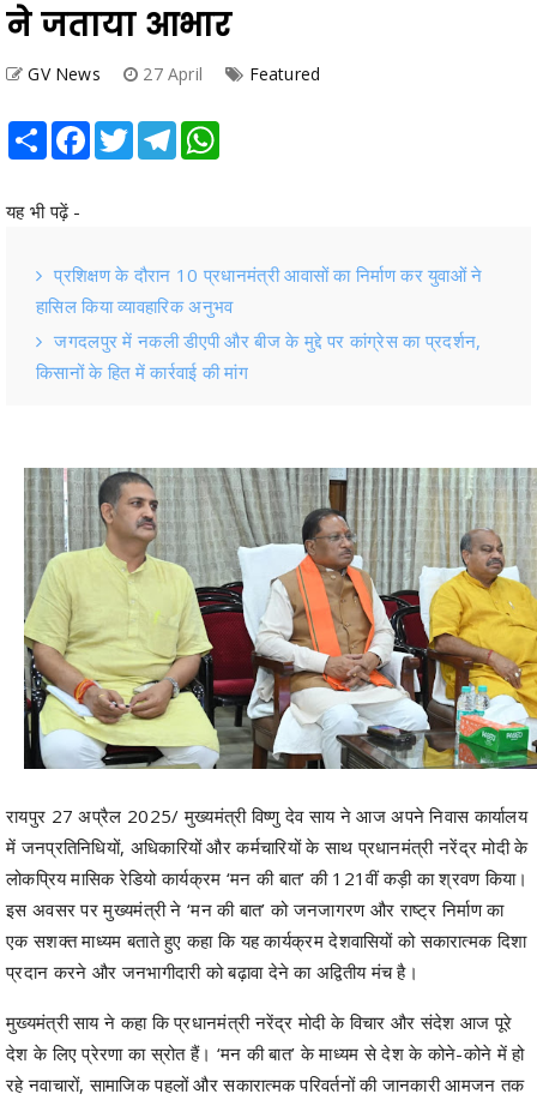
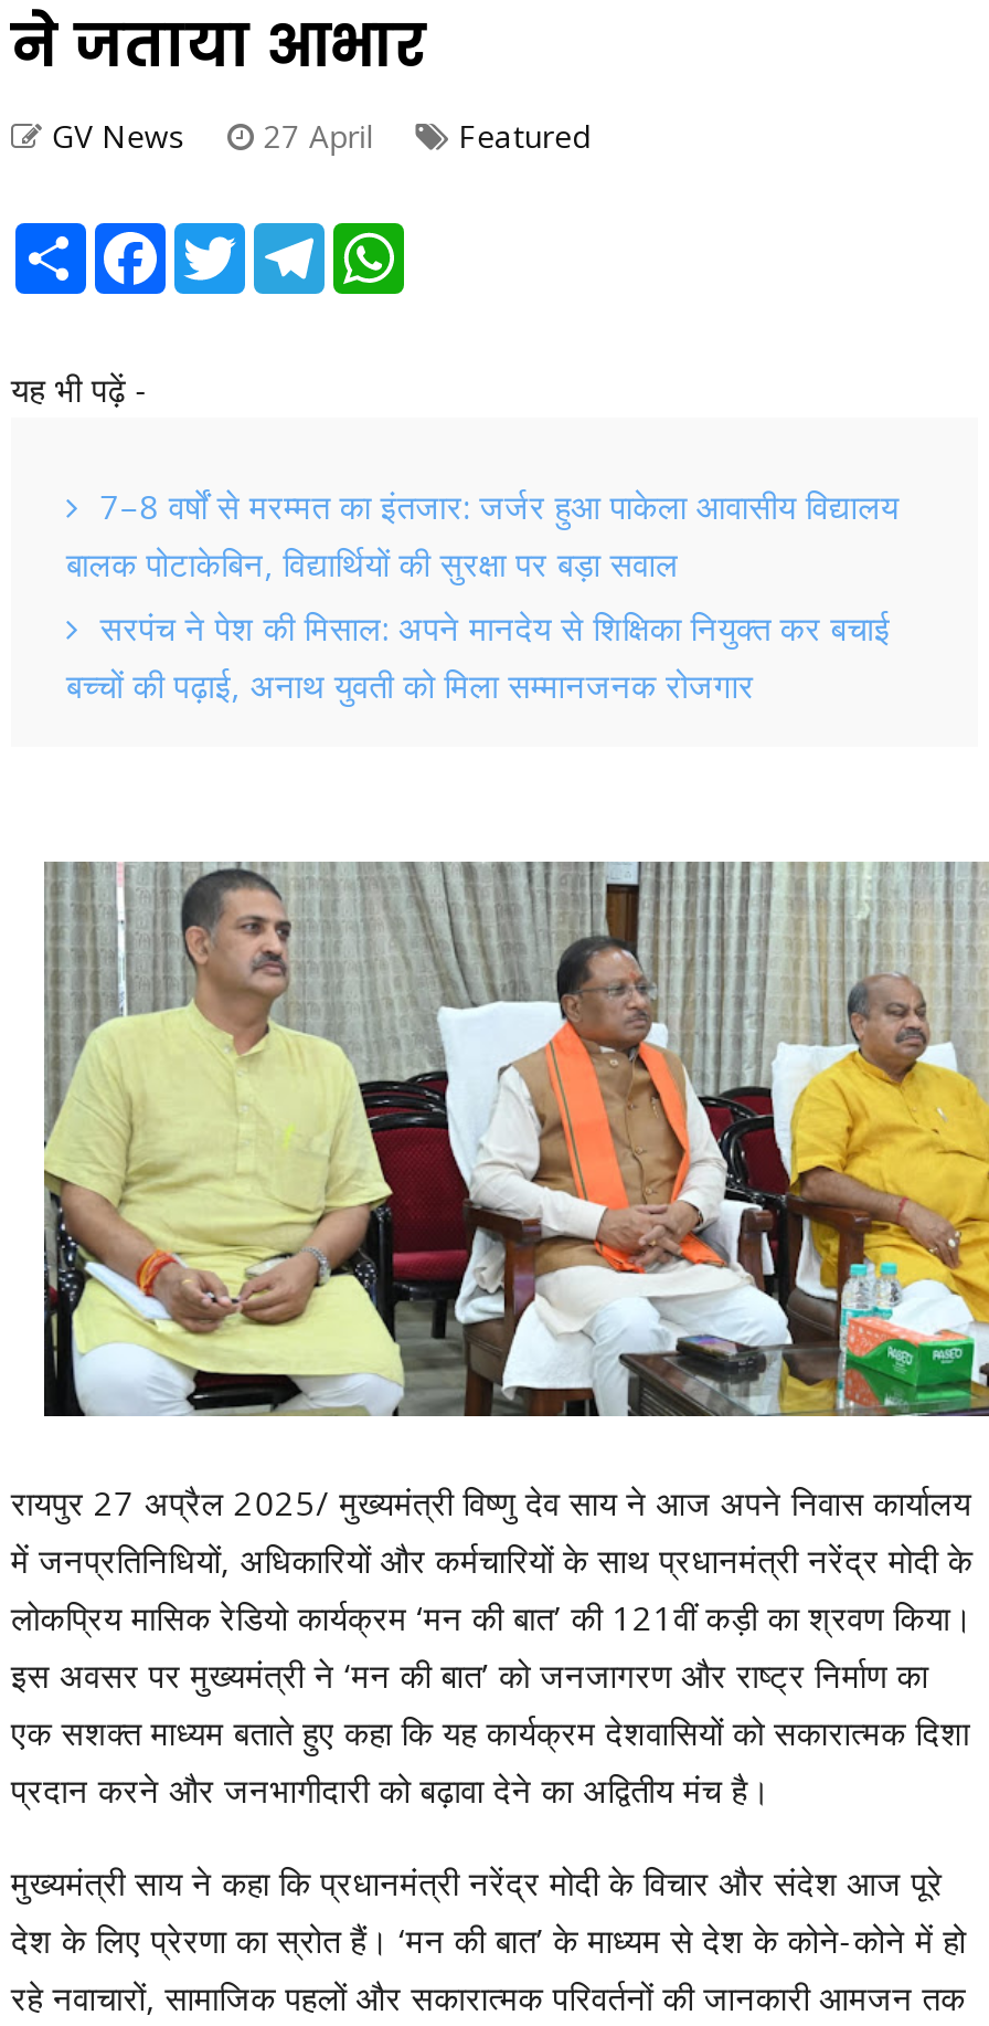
- प्रशिक्षण के दौरान 10 प्रधानमंत्री आवासों का निर्माण कर युवाओं ने
- हासिल किया व्यावहारिक अनुभव
- जगदलपुर में नकली डीएपी और बीज के मुद्दे पर कांग्रेस का प्रदर्शन,
- किसानों के हित में कार्रवाई की मांग
+ 7–8 वर्षों से मरम्मत का इंतजार: जर्जर हुआ पाकेला आवासीय विद्यालय
+ बालक पोटाकेबिन, विद्यार्थियों की सुरक्षा पर बड़ा सवाल
+ सरपंच ने पेश की मिसाल: अपने मानदेय से शिक्षिका नियुक्त कर बचाई
+ बच्चों की पढ़ाई, अनाथ युवती को मिला सम्मानजनक रोजगार
